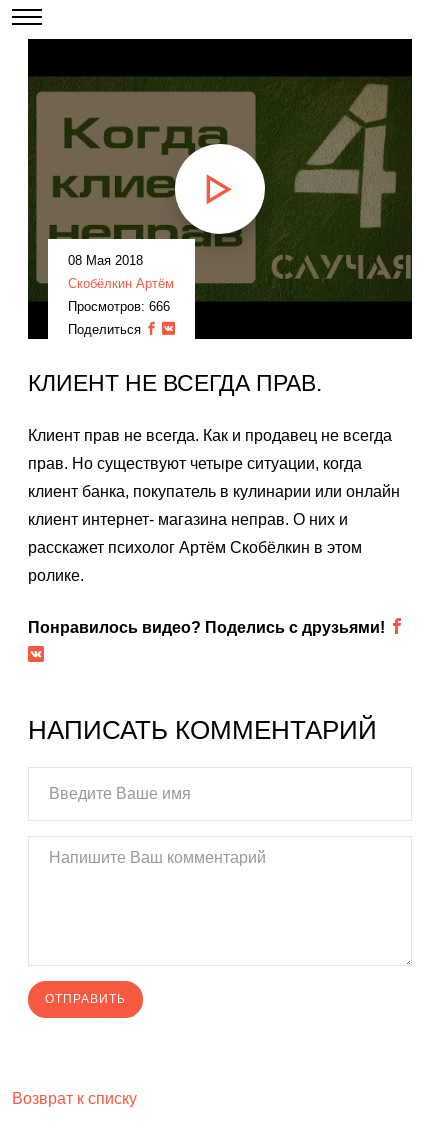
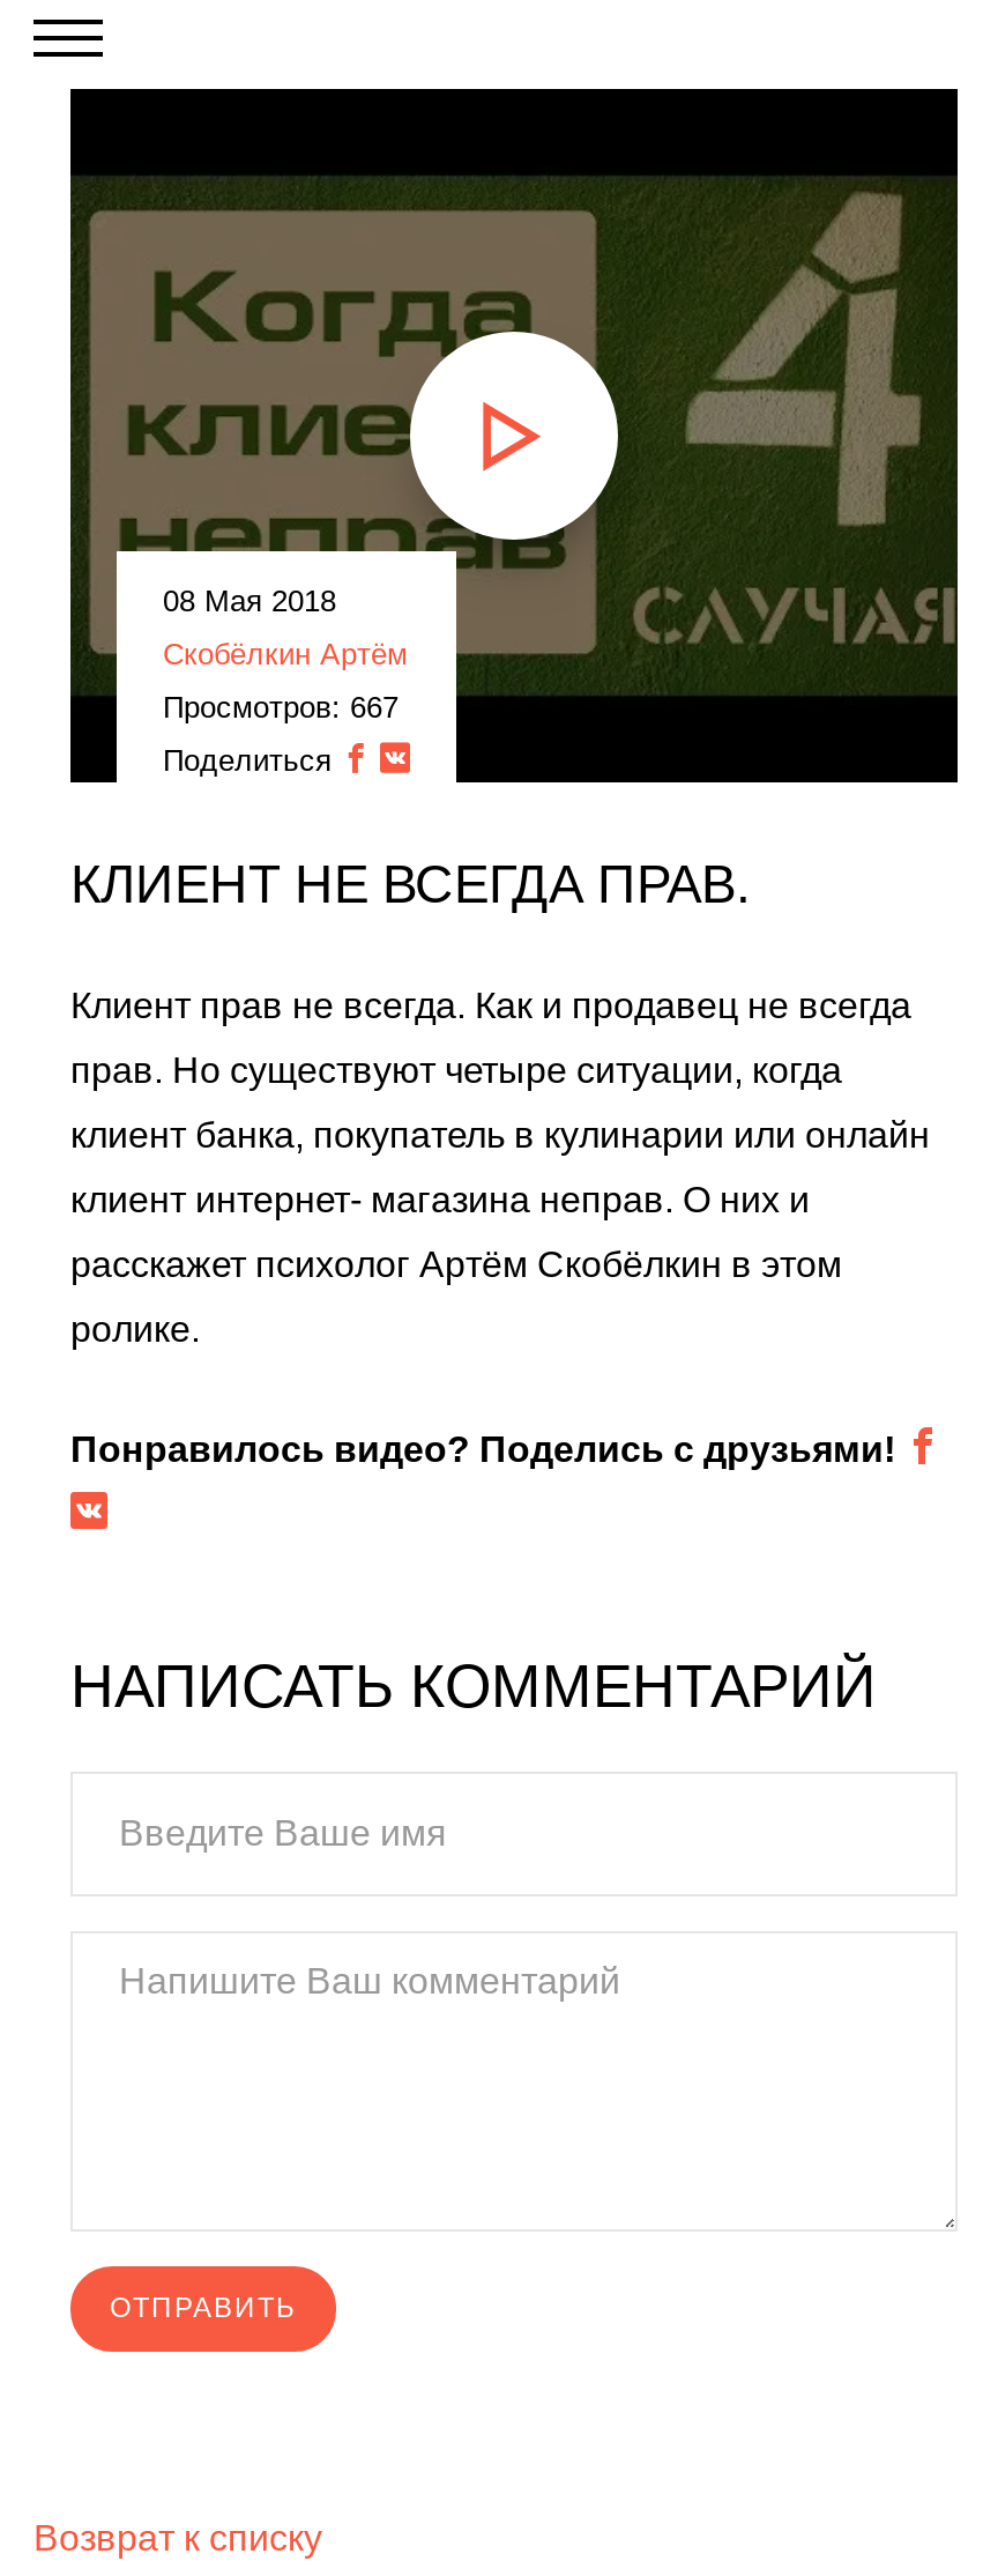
- Просмотров: 666
+ Просмотров: 667
